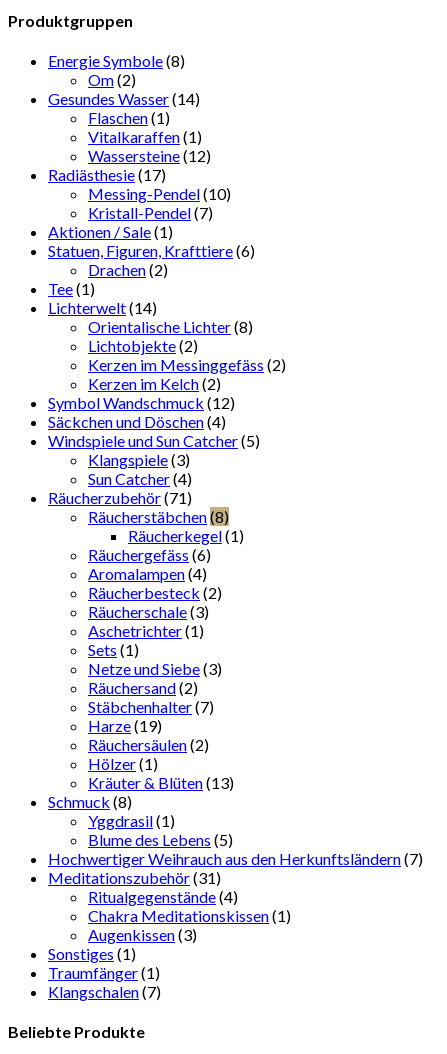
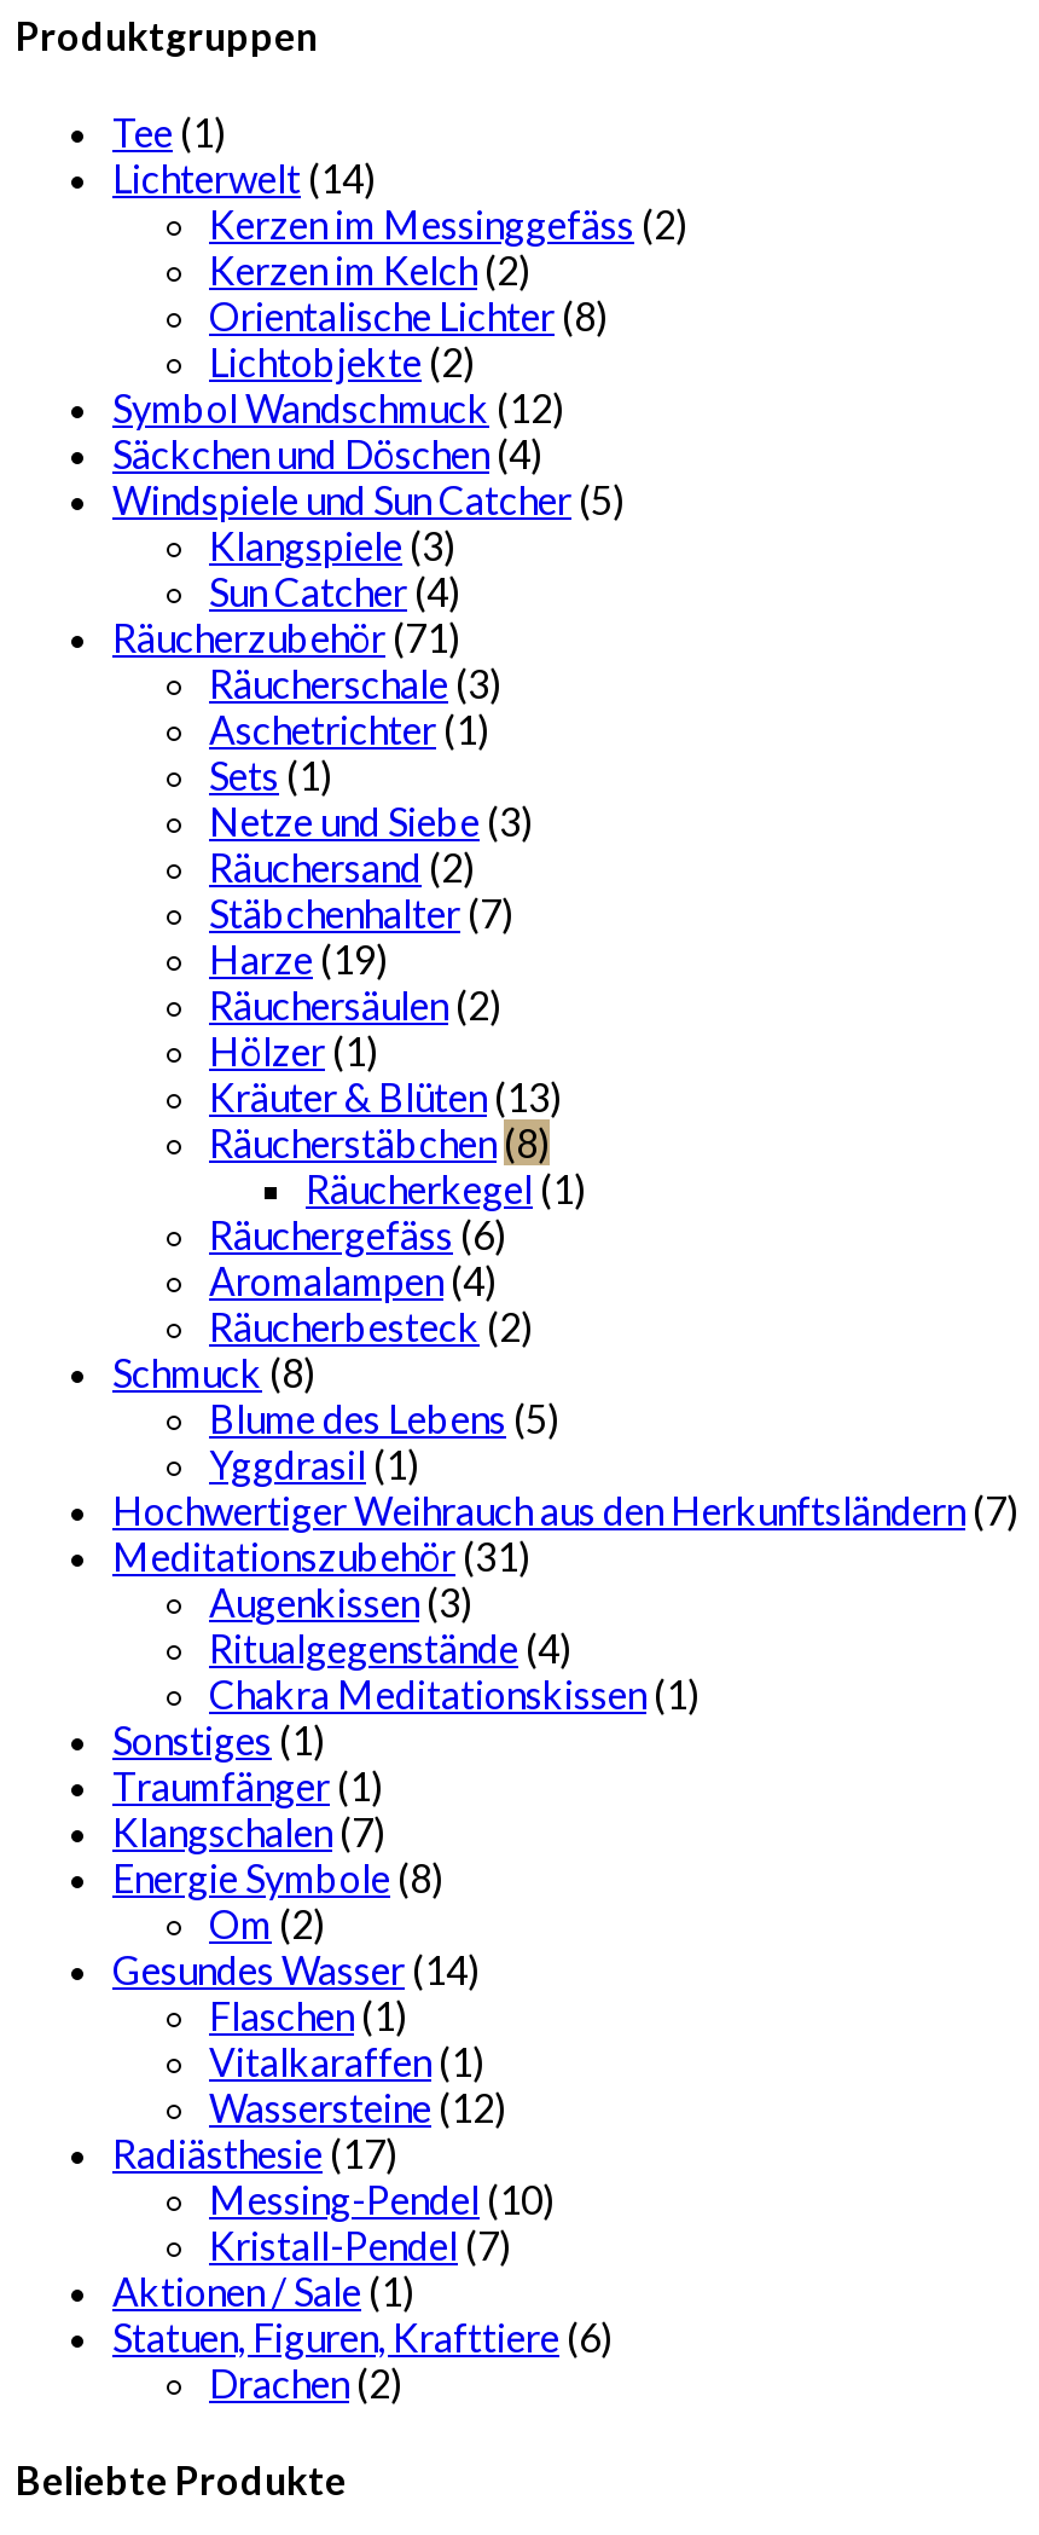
moved down: Energie Symbole (8) | Om (2) | Gesundes Wasser (14) | ... | Statuen, Figuren, Krafttiere (6) | Drachen (2)

moved up: Tee (1) | Lichterwelt (14) | Orientalische Lichter (8) | ... | Traumfänger (1) | Klangschalen (7)
